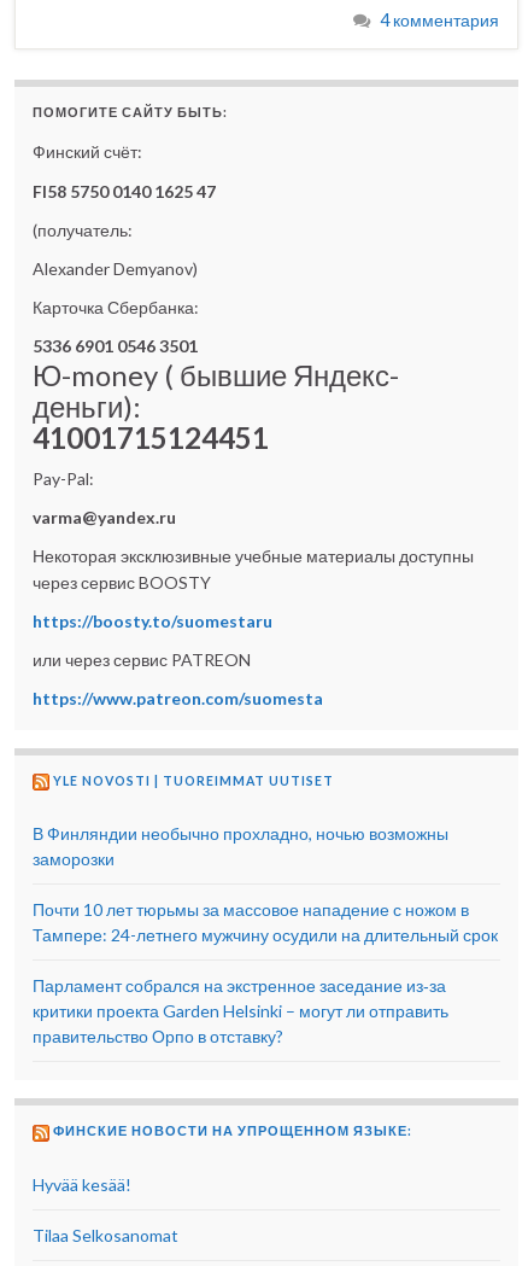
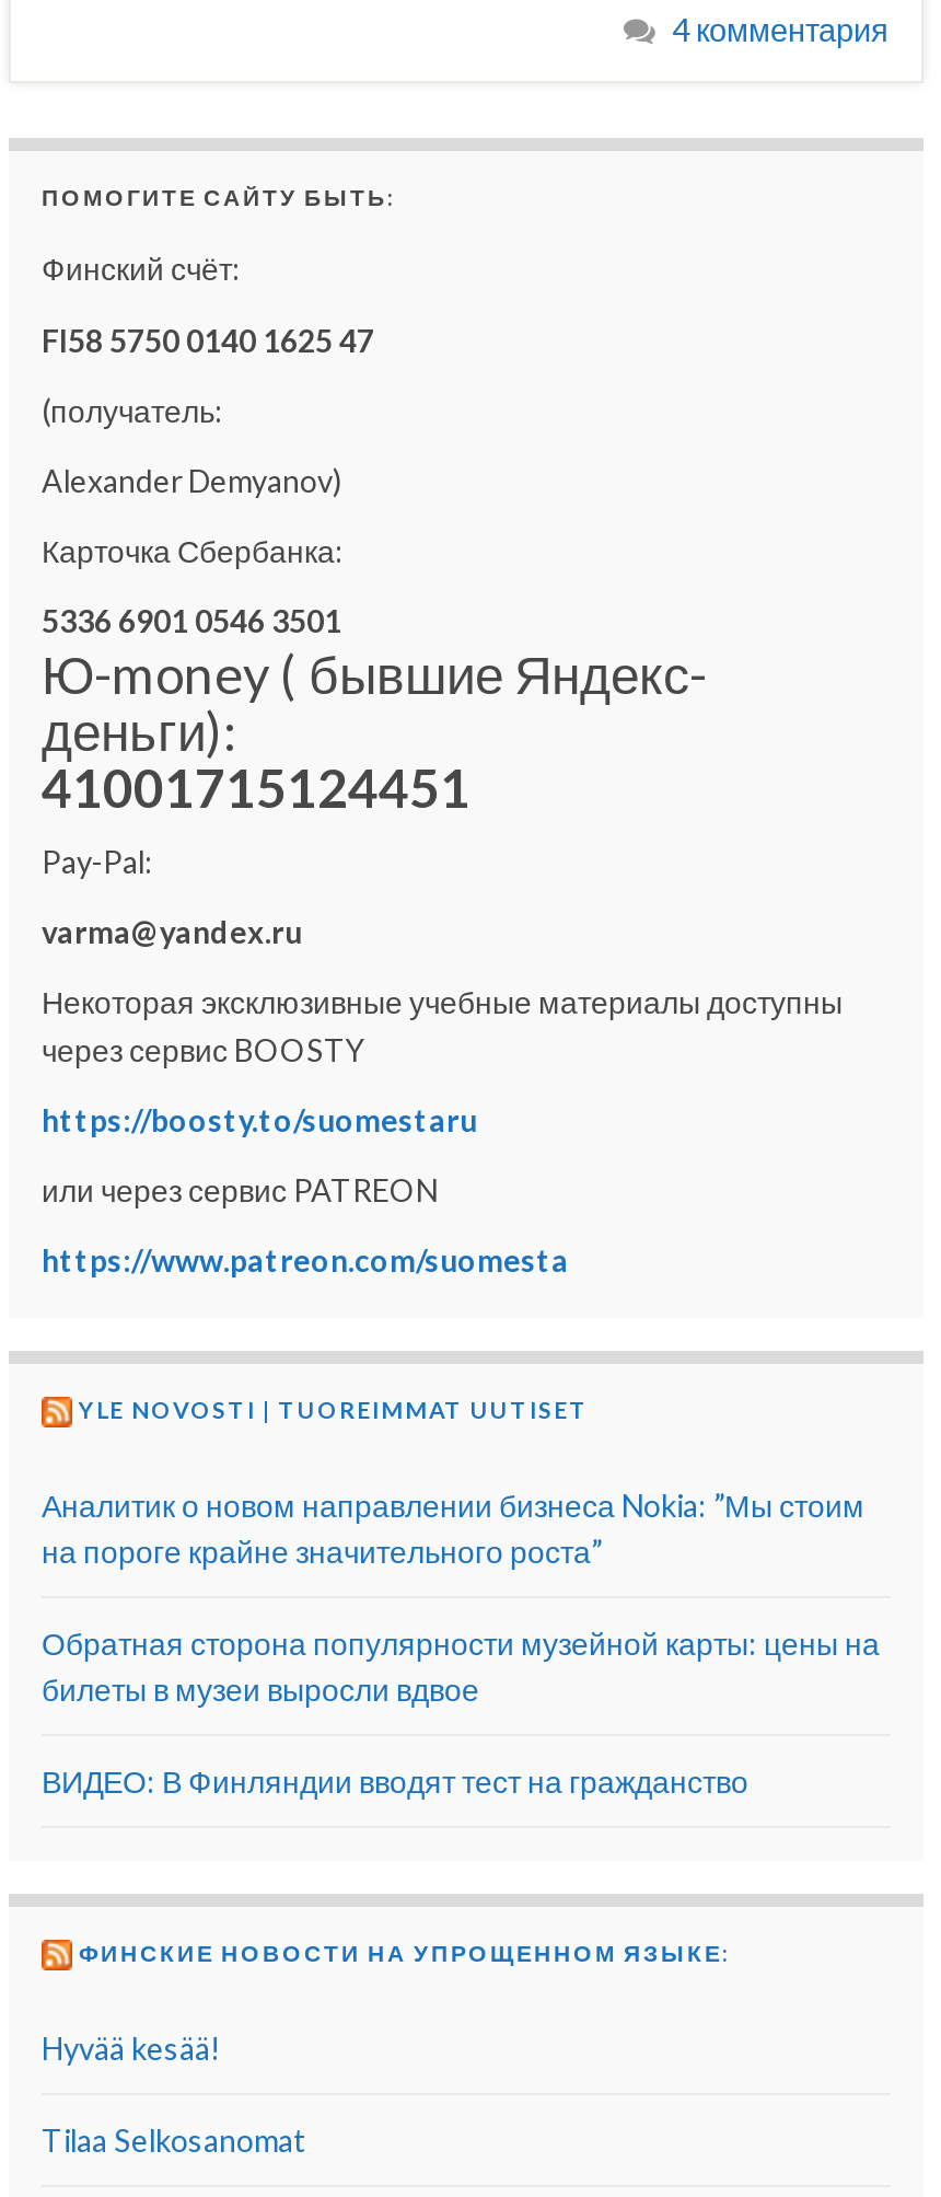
- В Финляндии необычно прохладно, ночью возможны
- заморозки
+ Аналитик о новом направлении бизнеса Nokia: ”Мы стоим
+ на пороге крайне значительного роста”

- Почти 10 лет тюрьмы за массовое нападение с ножом в
- Тампере: 24-летнего мужчину осудили на длительный срок
+ Обратная сторона популярности музейной карты: цены на
+ билеты в музеи выросли вдвое

- Парламент собрался на экстренное заседание из‑за
- критики проекта Garden Helsinki – могут ли отправить
- правительство Орпо в отставку?
+ ВИДЕО: В Финляндии вводят тест на гражданство
